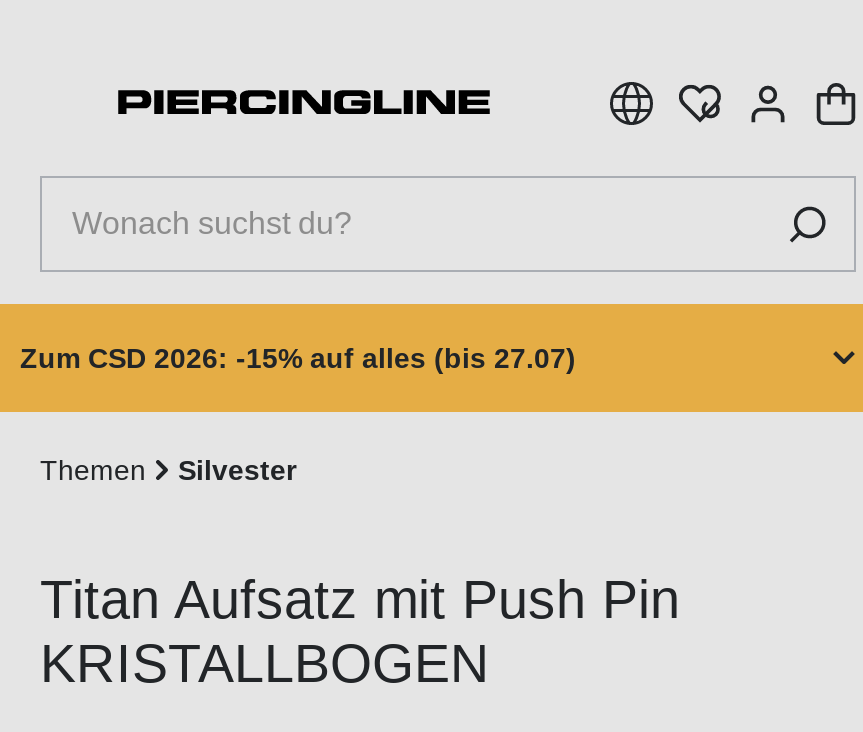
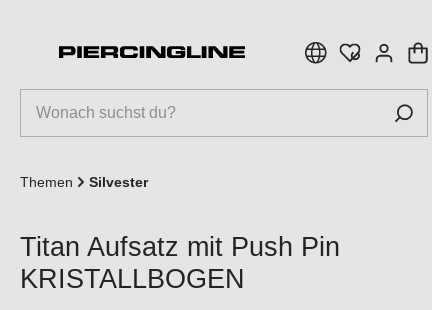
- Zum CSD 2026: -15% auf alles (bis 27.07)
